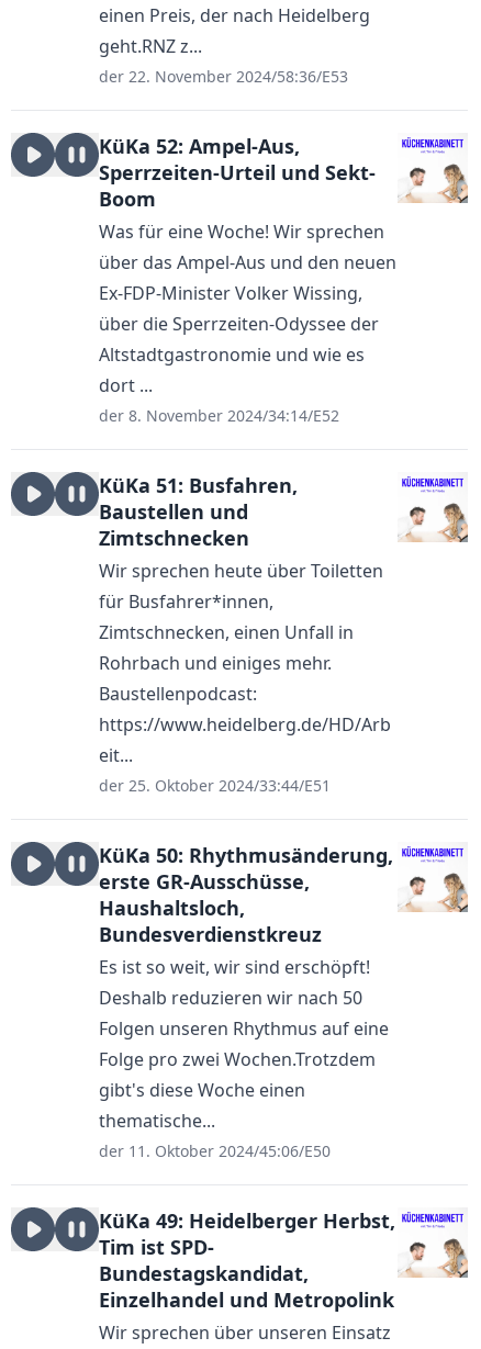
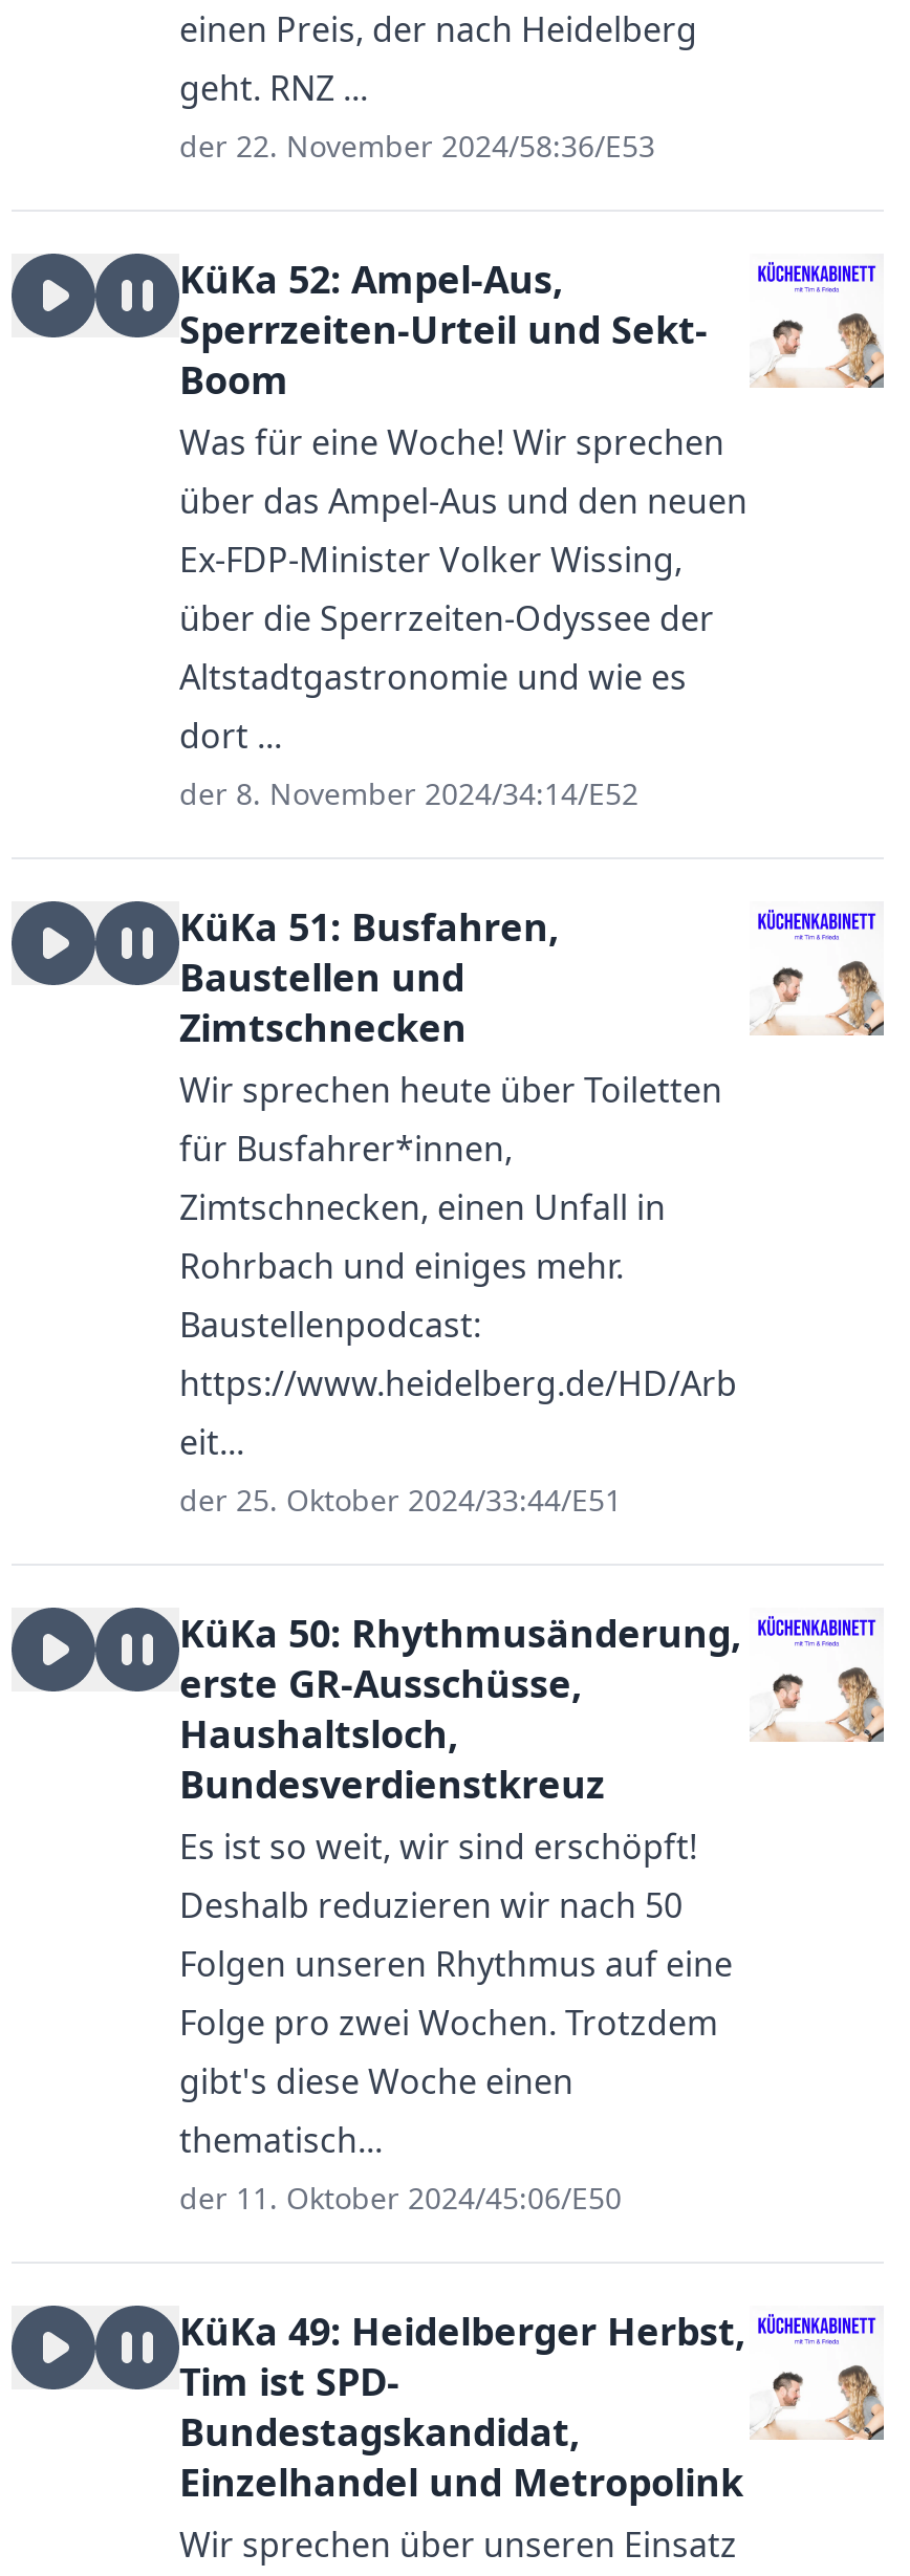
- geht.RNZ z...
+ geht. RNZ ...

- Folge pro zwei Wochen.Trotzdem
+ Folge pro zwei Wochen. Trotzdem

- thematische...
+ thematisch...
